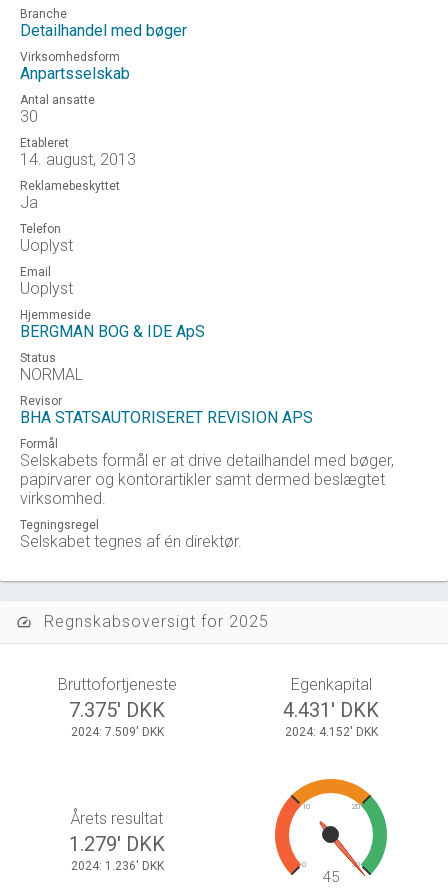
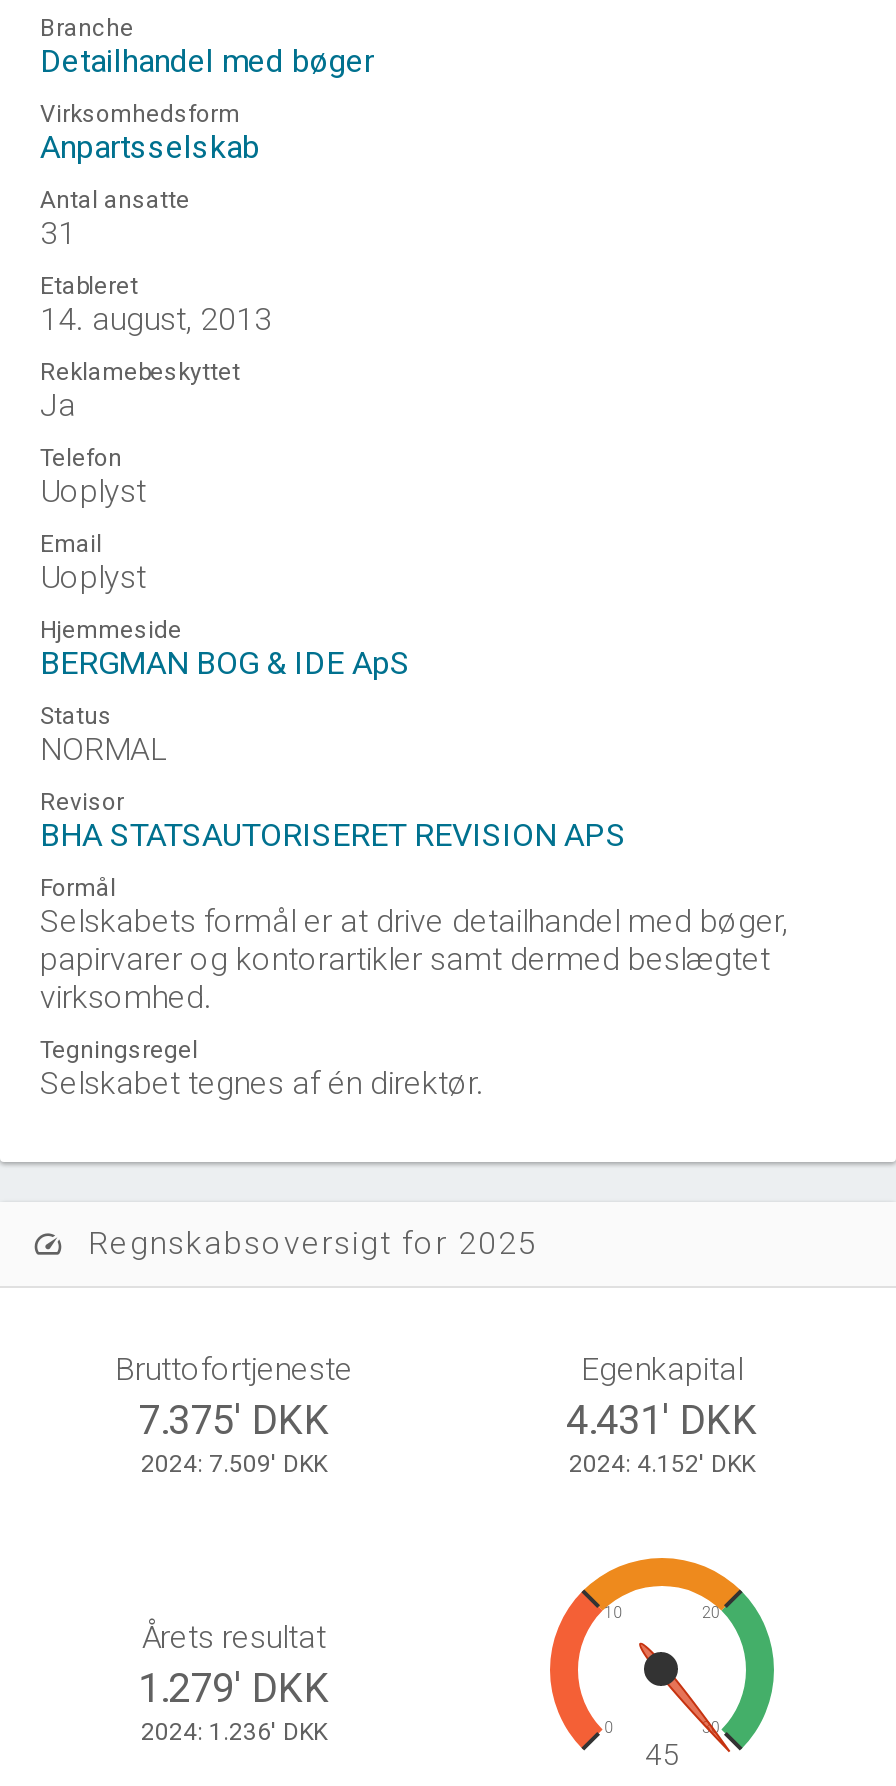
- 30
+ 31
